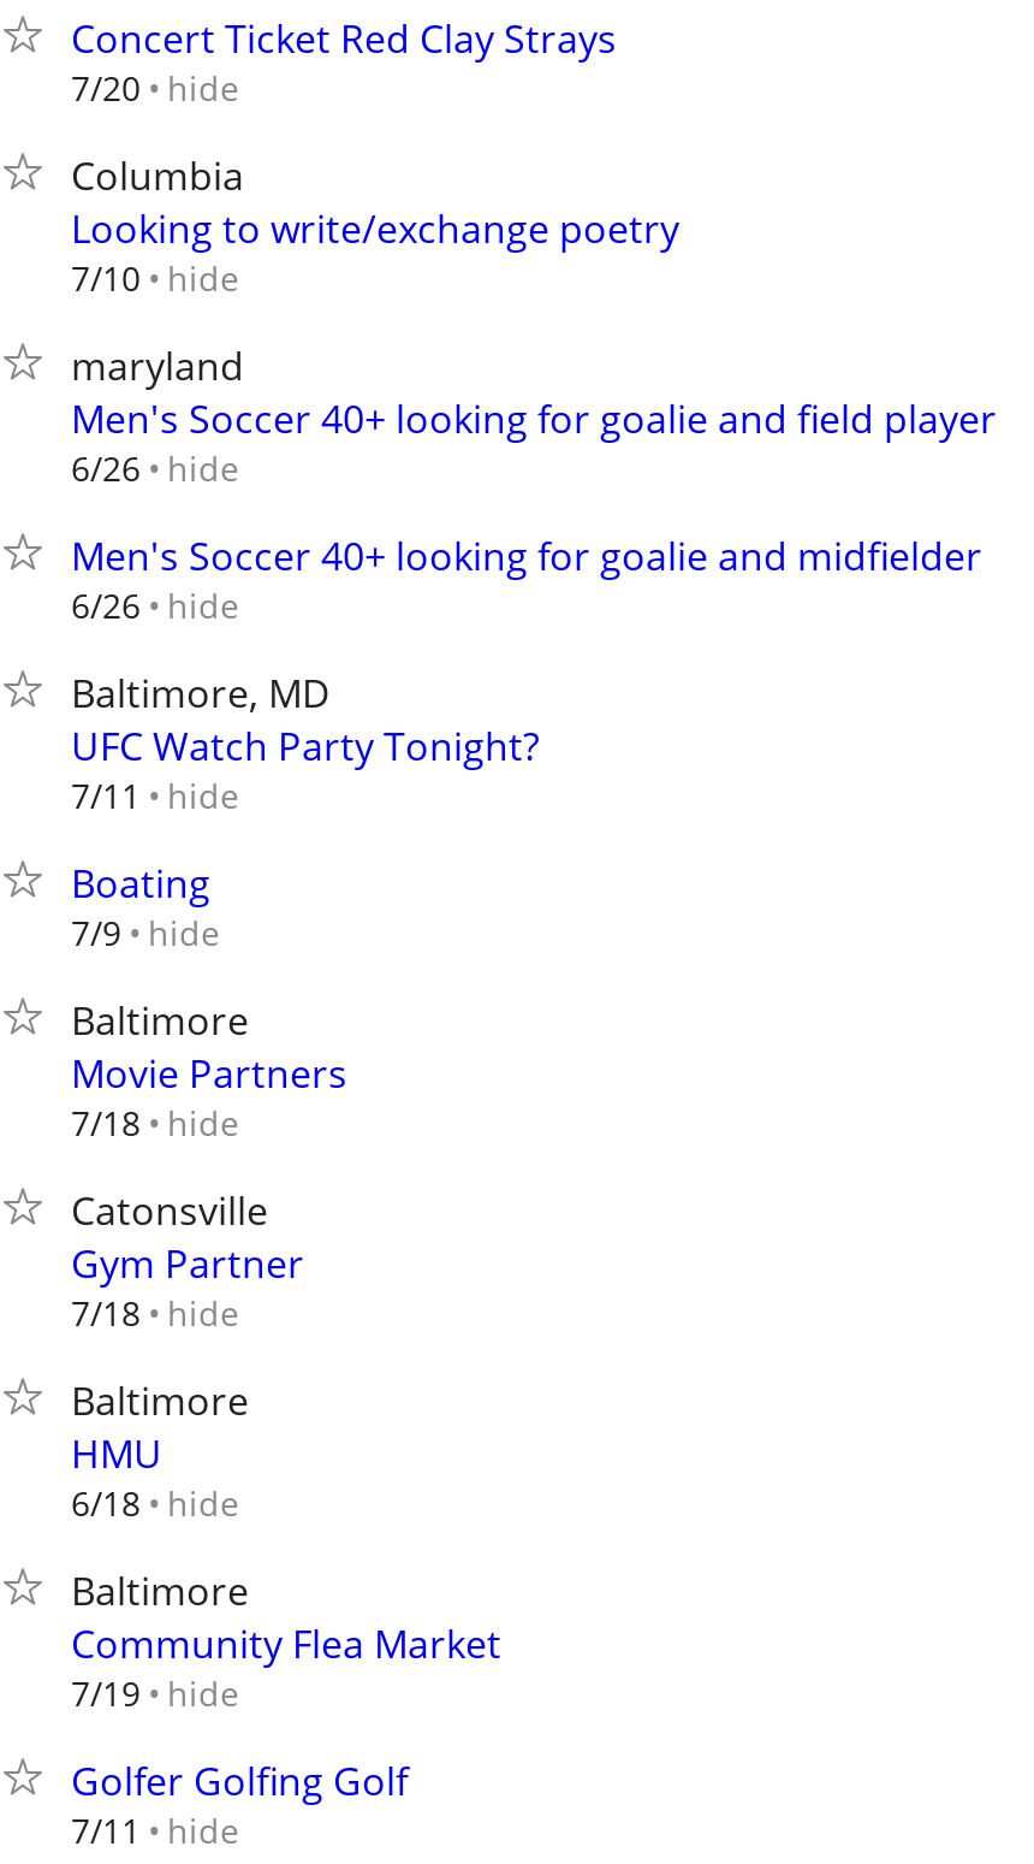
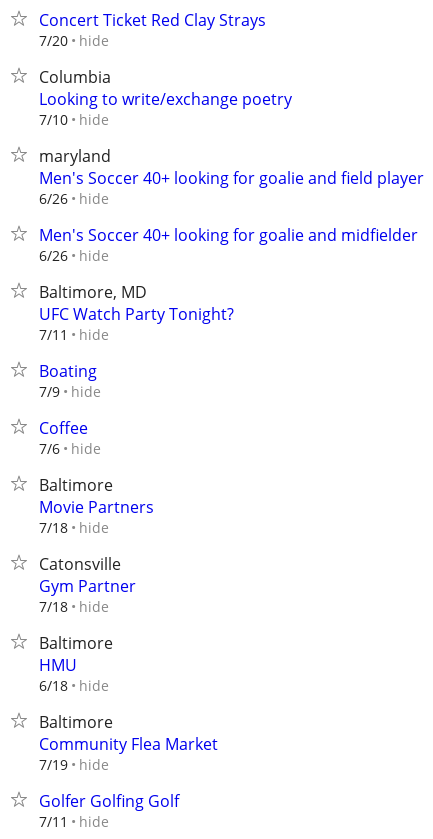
+ Coffee
+ 7/6 hide
